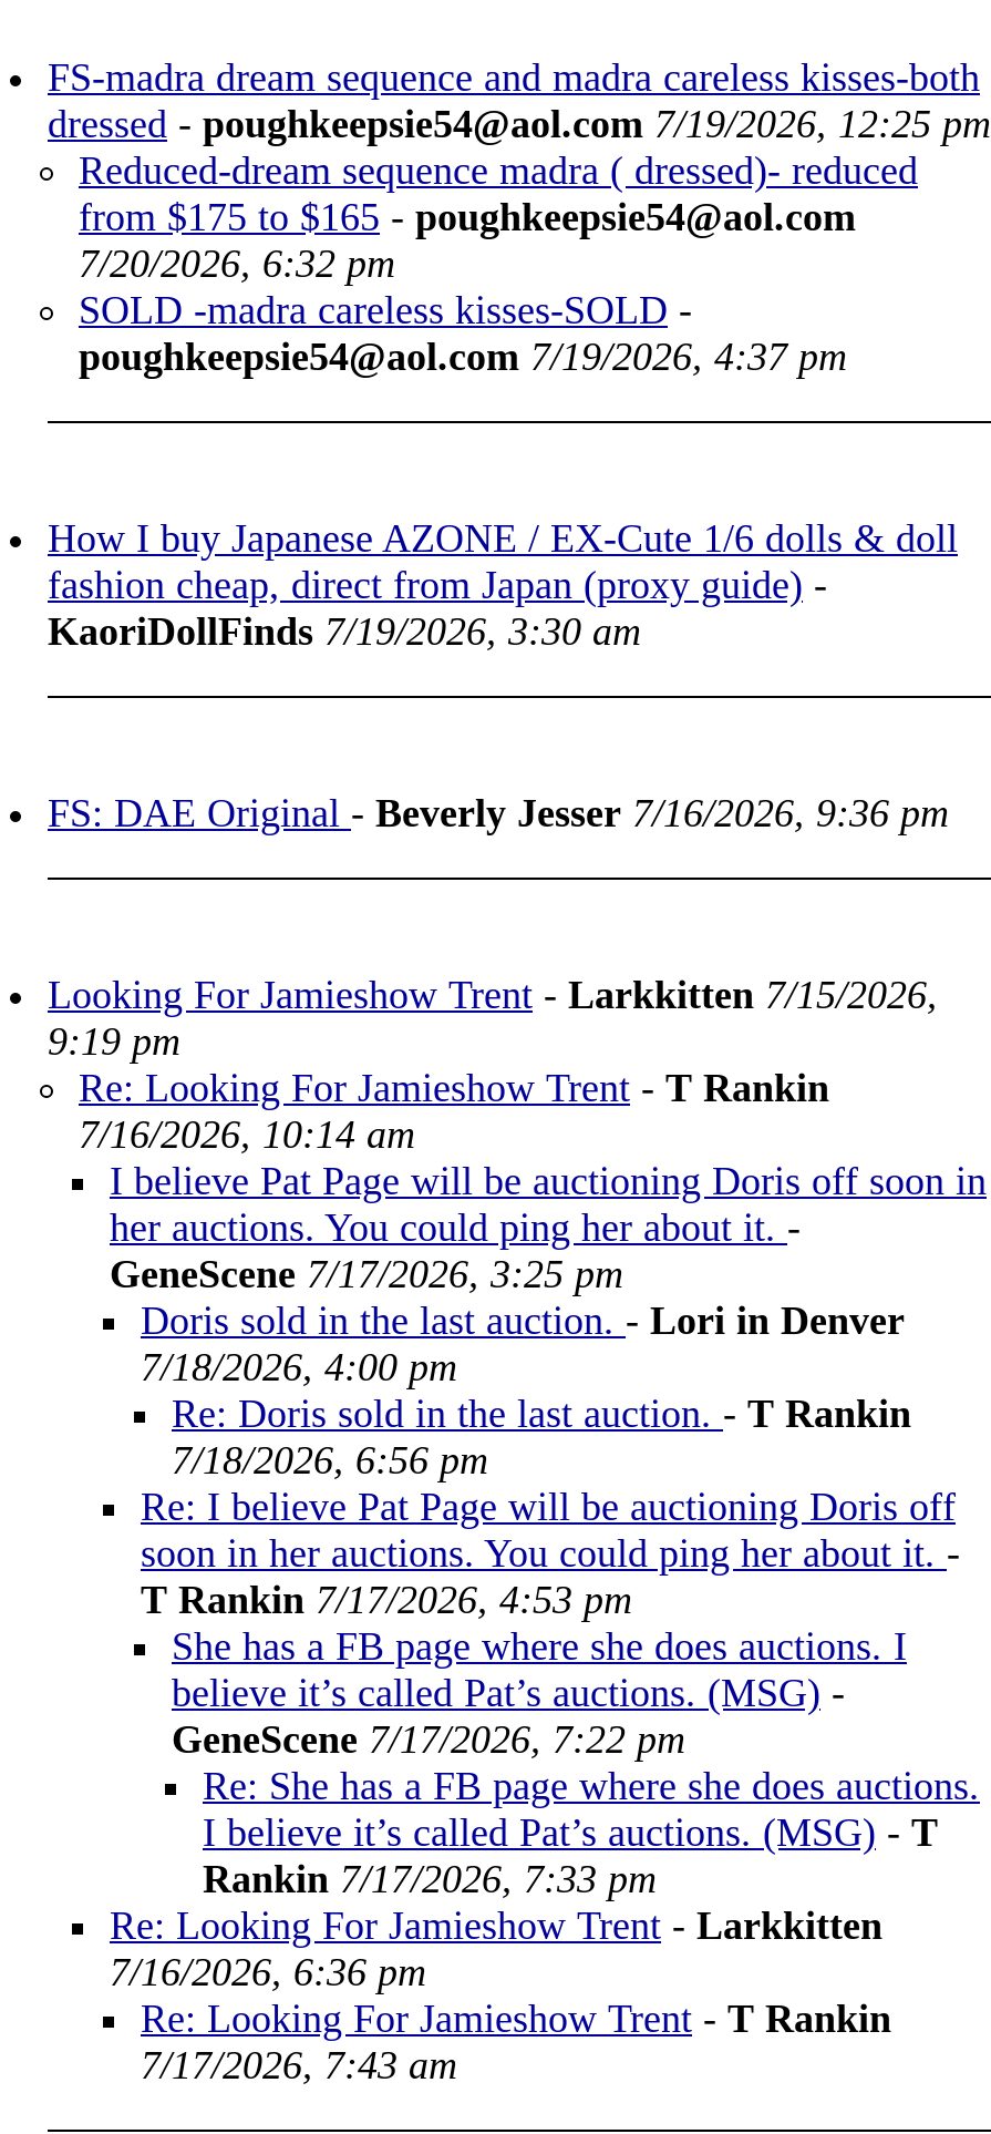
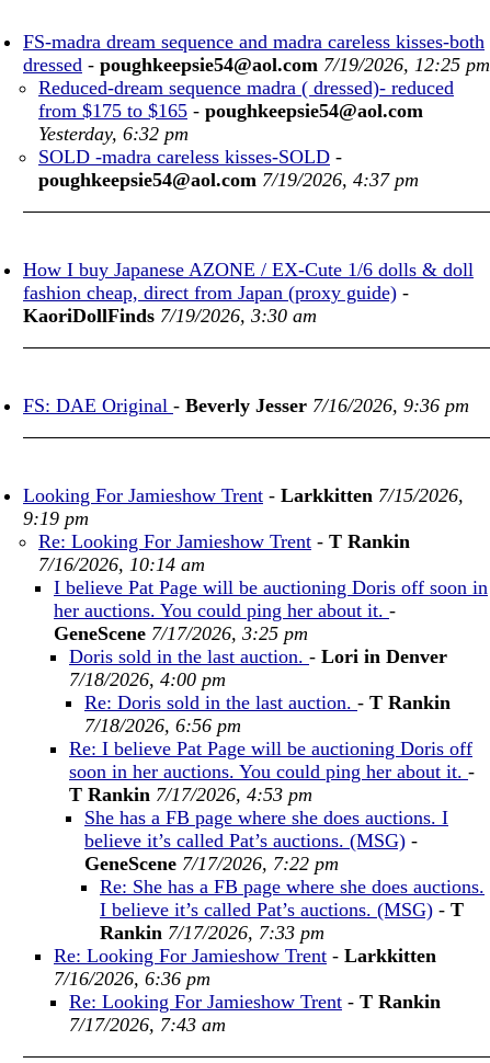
- 7/20/2026, 6:32 pm
+ Yesterday, 6:32 pm
